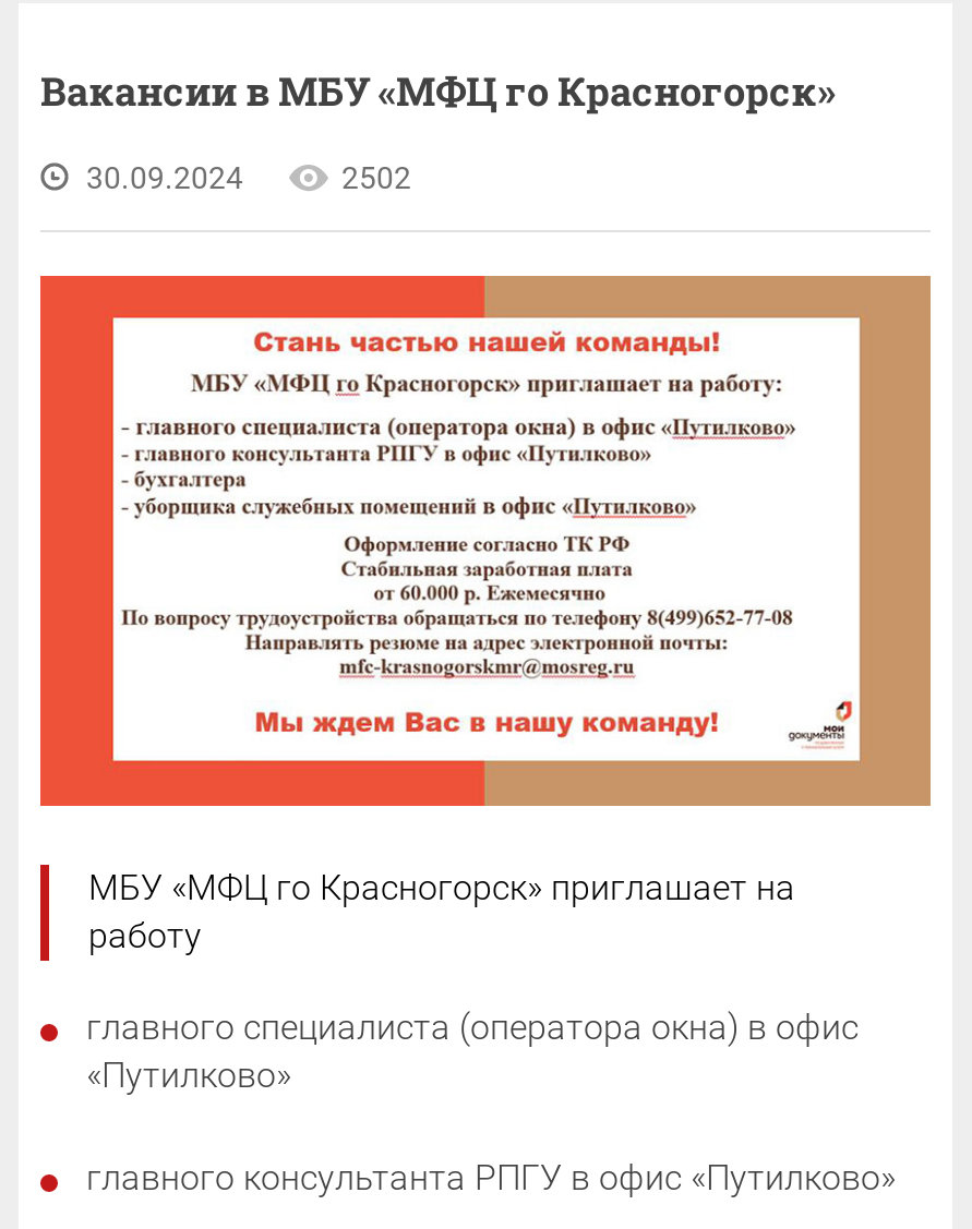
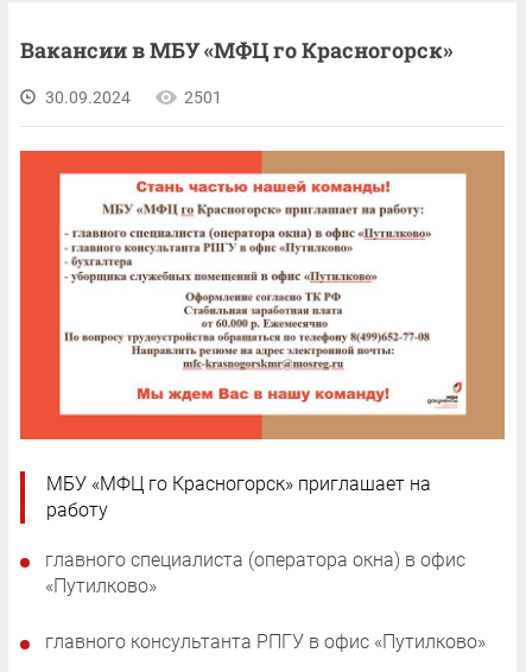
- 2502
+ 2501
